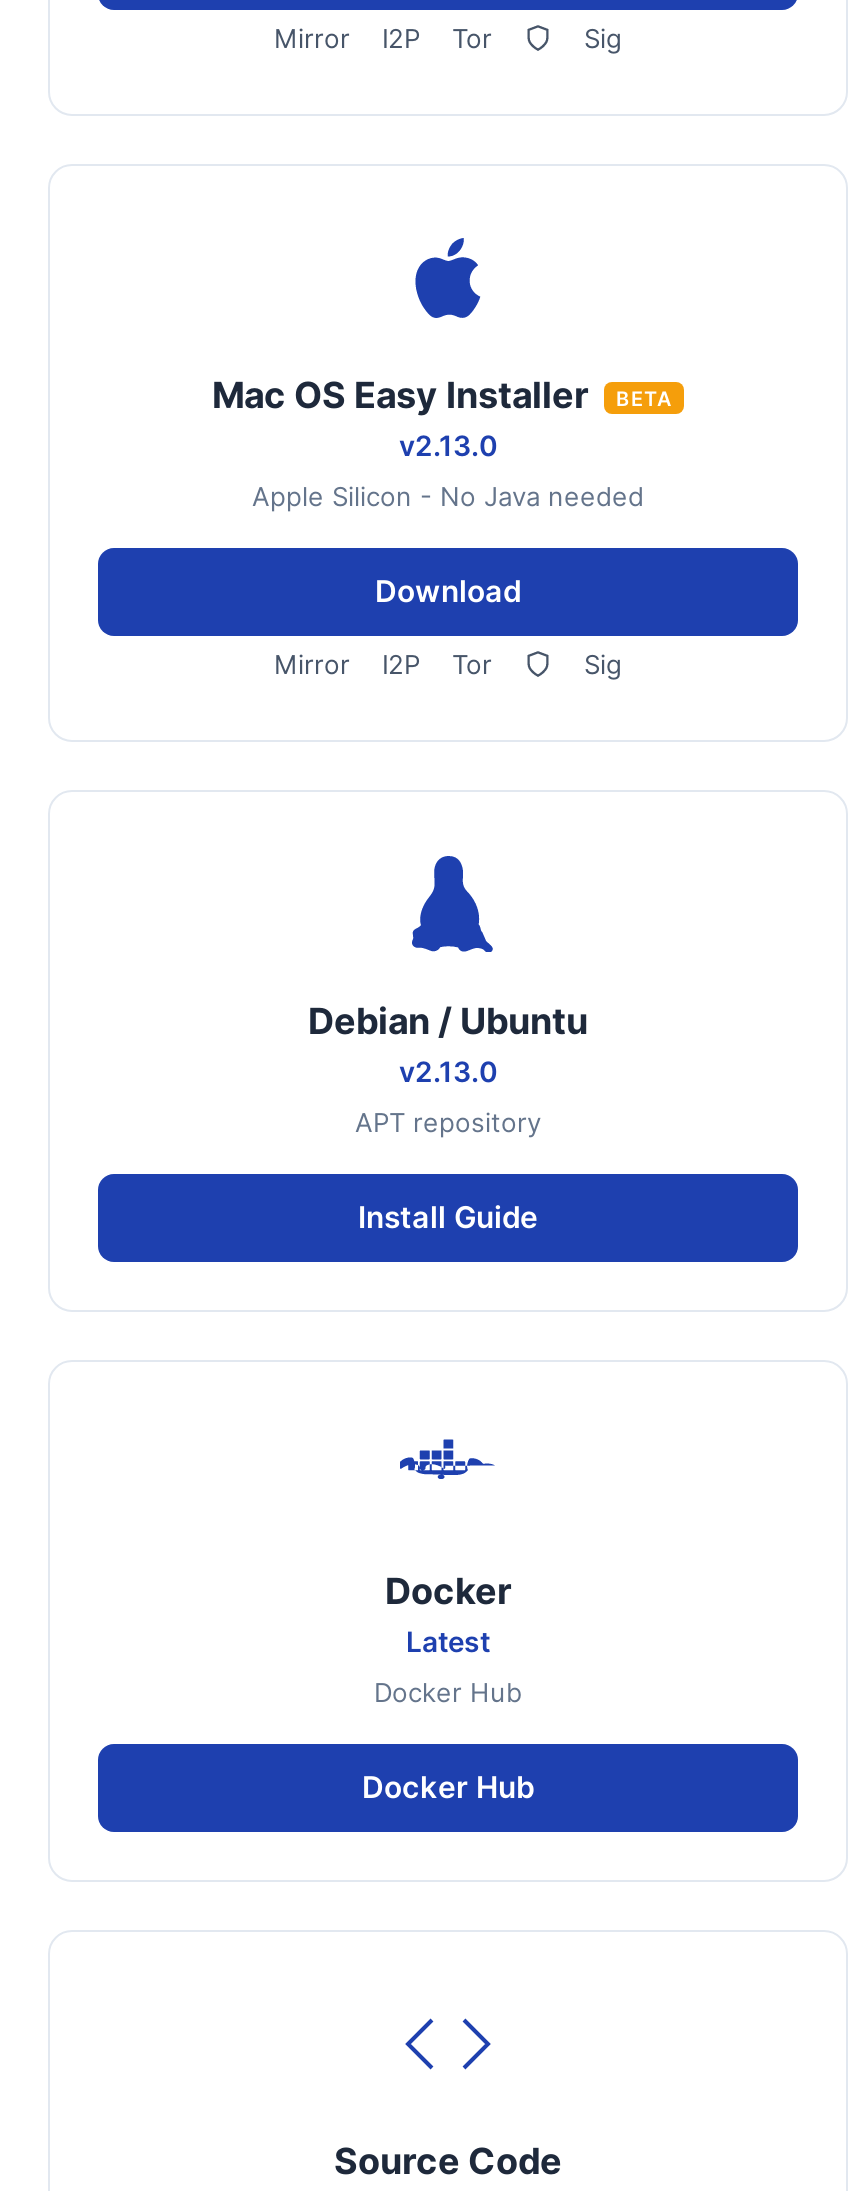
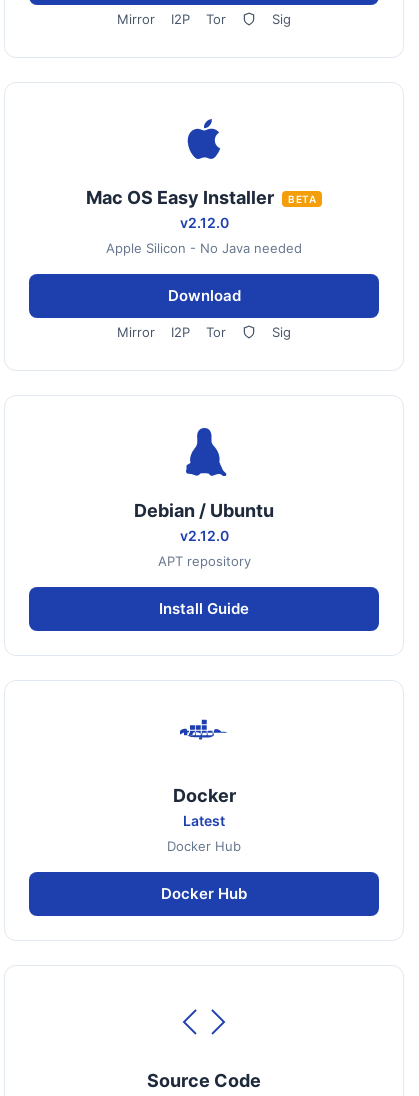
- v2.13.0
+ v2.12.0

- v2.13.0
+ v2.12.0
